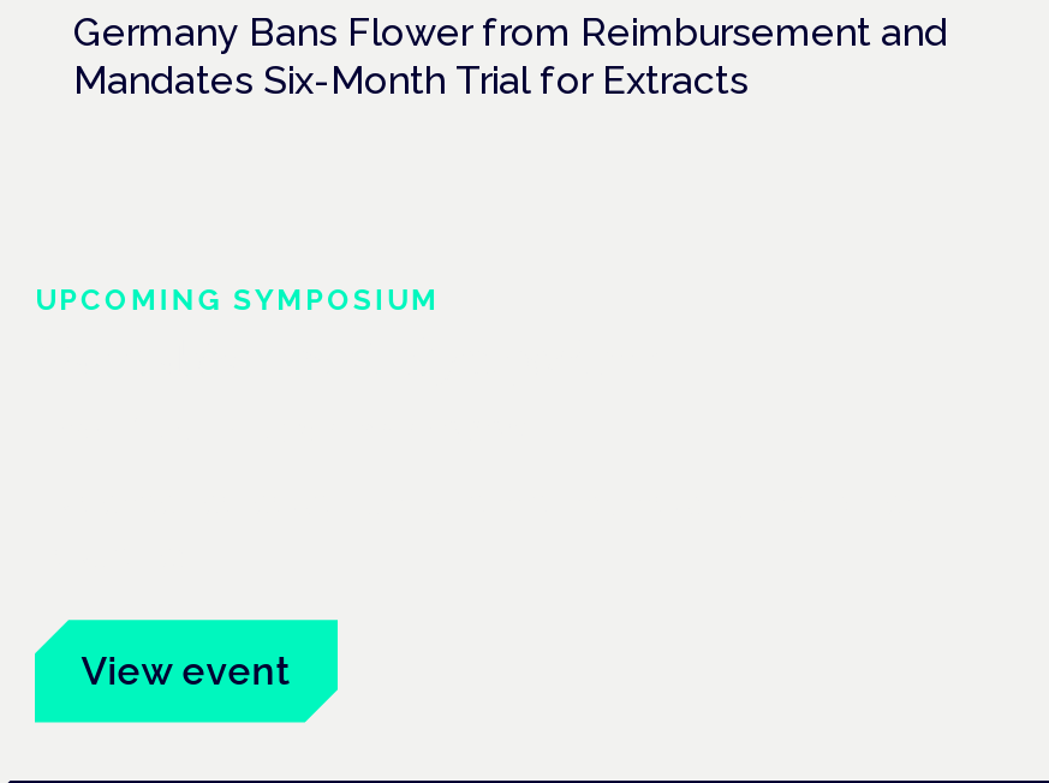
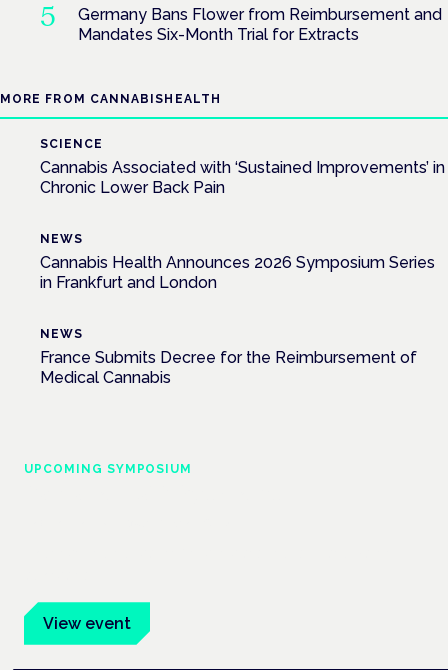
+ MORE FROM CANNABISHEALTH
+ SCIENCE
+ Cannabis Associated with ‘Sustained Improvements’ in
+ Chronic Lower Back Pain
+ NEWS
+ Cannabis Health Announces 2026 Symposium Series
+ in Frankfurt and London
+ NEWS
+ France Submits Decree for the Reimbursement of
+ Medical Cannabis
